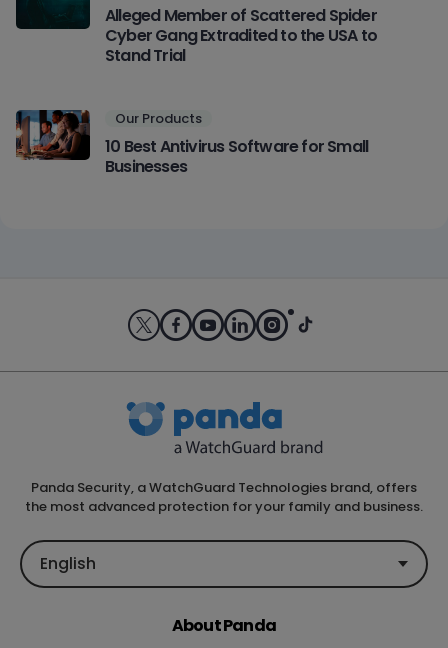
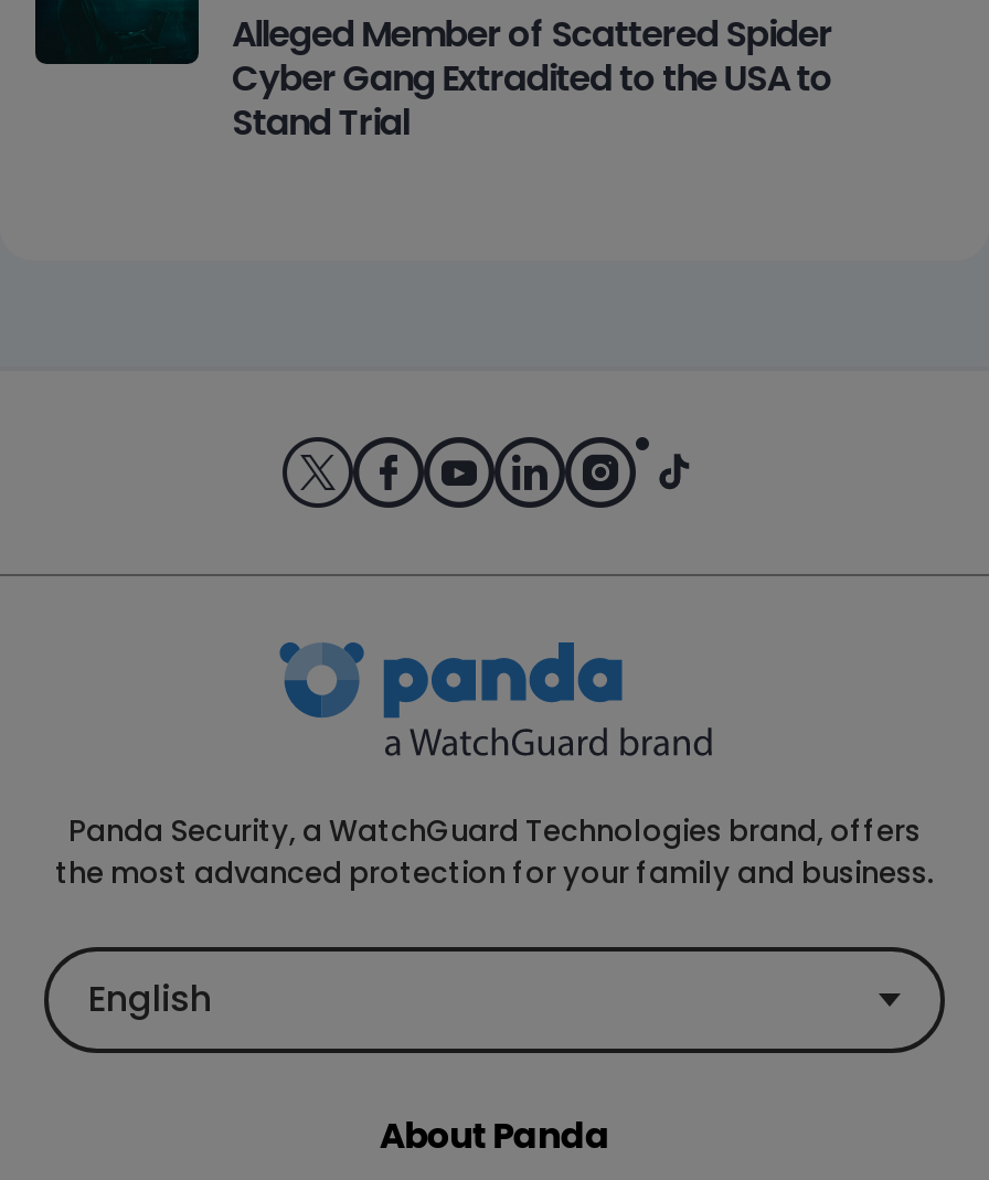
- [image]
- Our Products
- 10 Best Antivirus Software for Small
- Businesses
